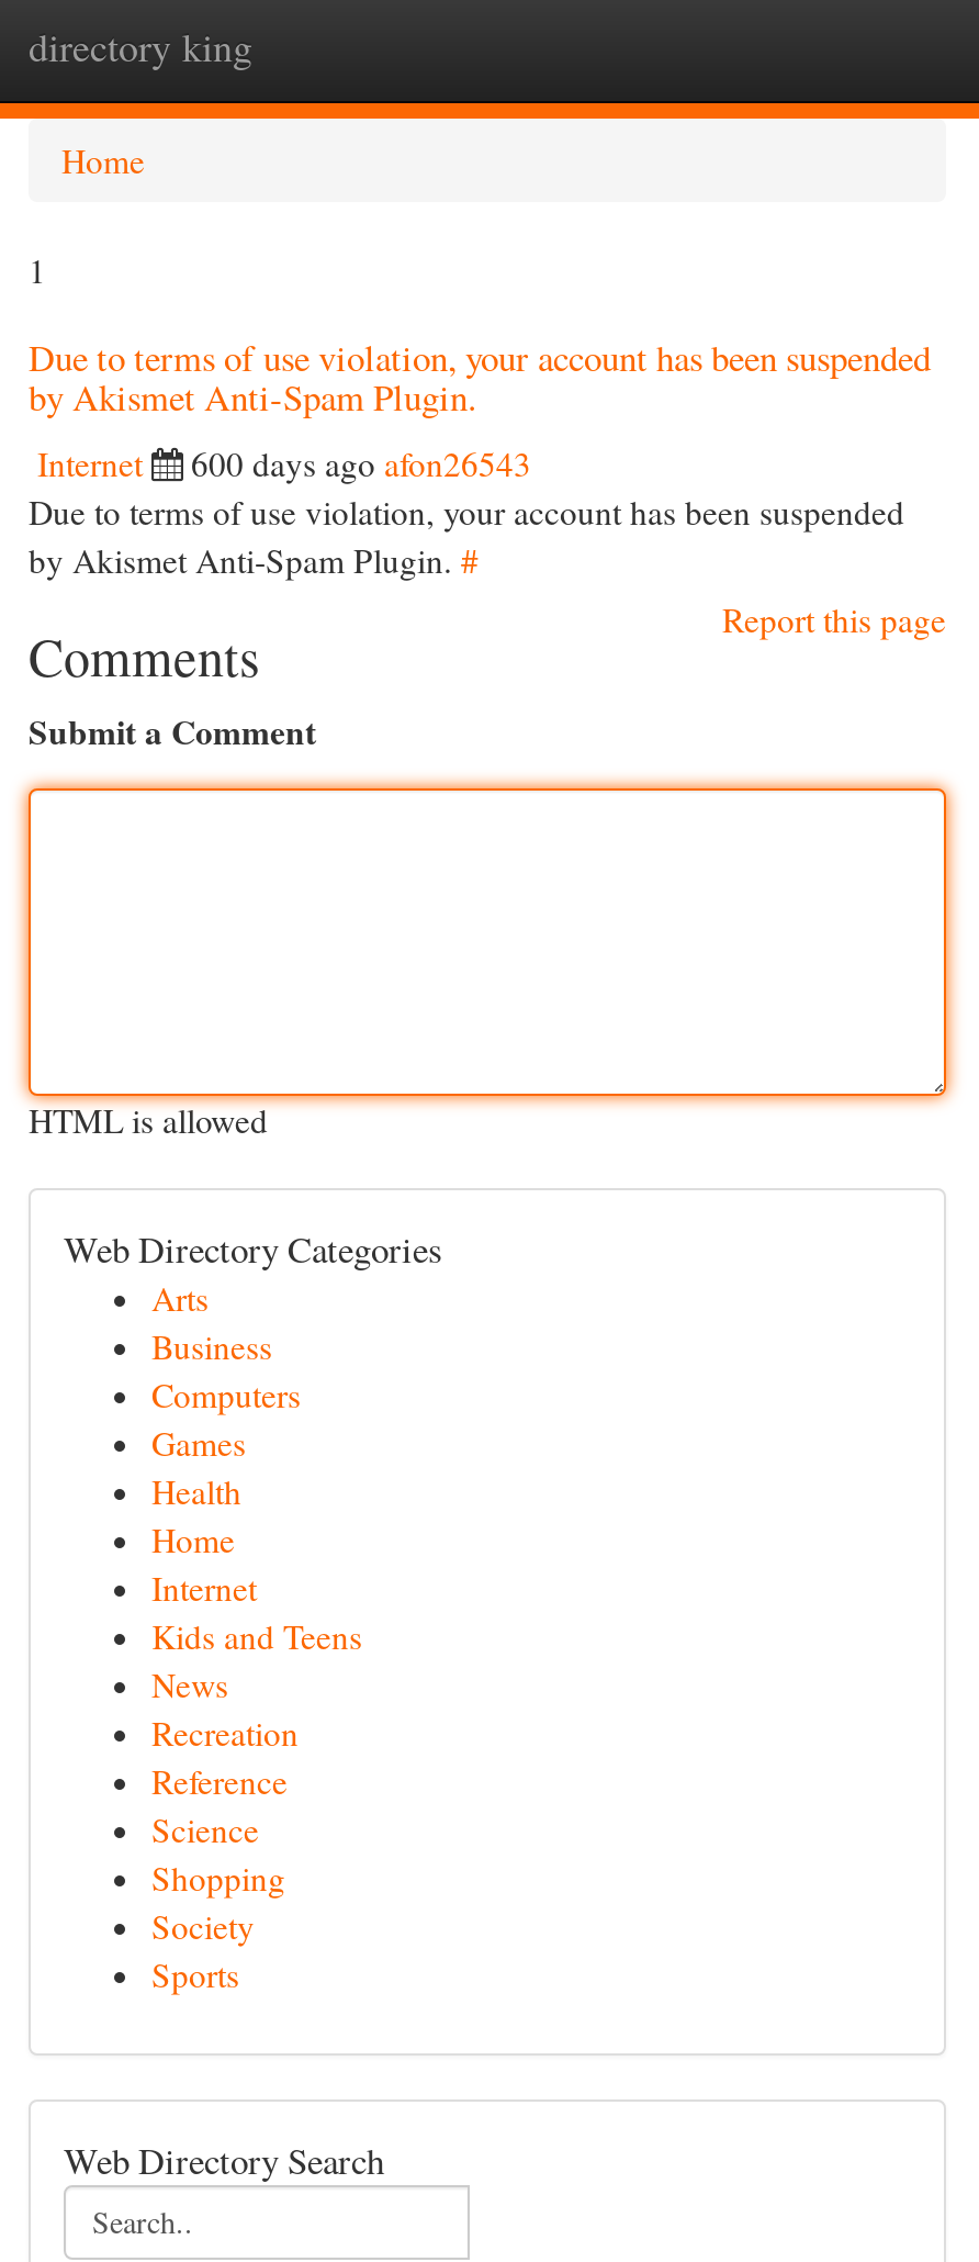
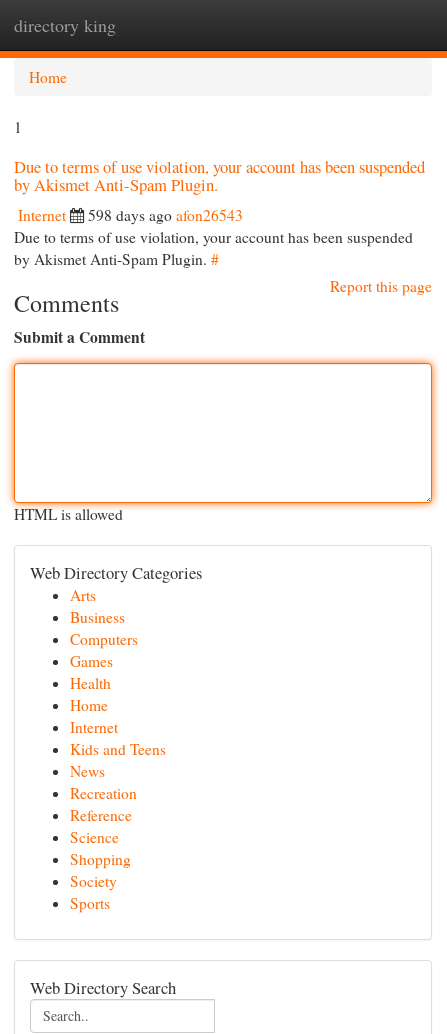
- Internet 600 days ago afon26543
+ Internet 598 days ago afon26543
